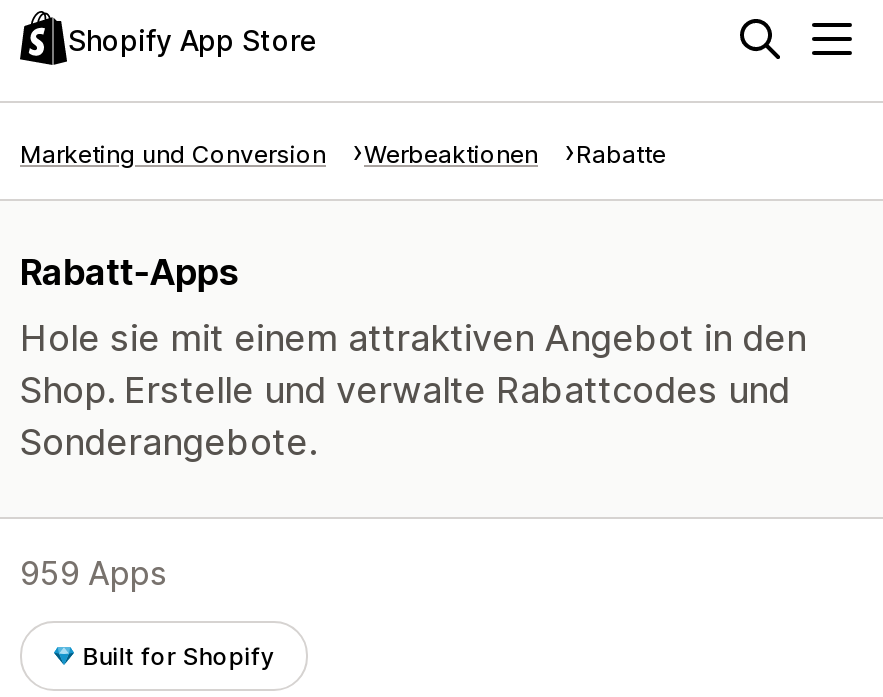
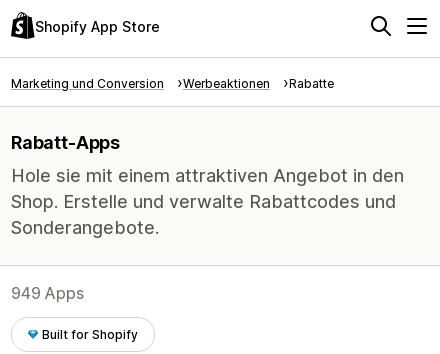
- 959 Apps
+ 949 Apps
